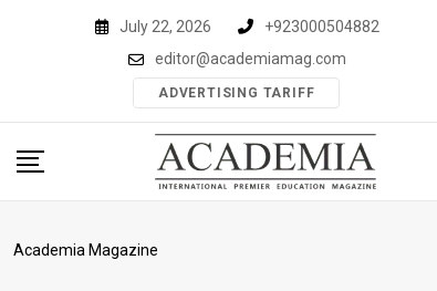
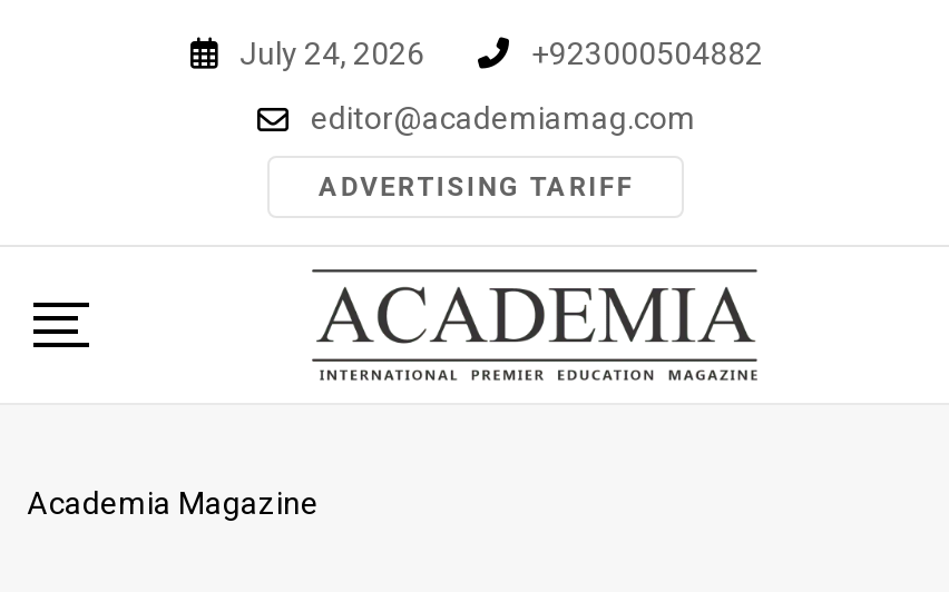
- July 22, 2026
+ July 24, 2026
